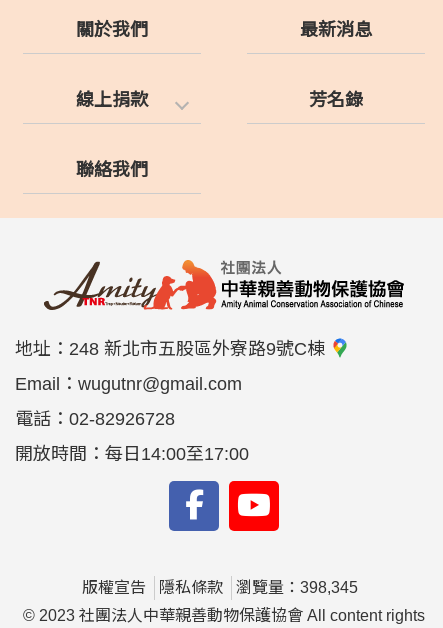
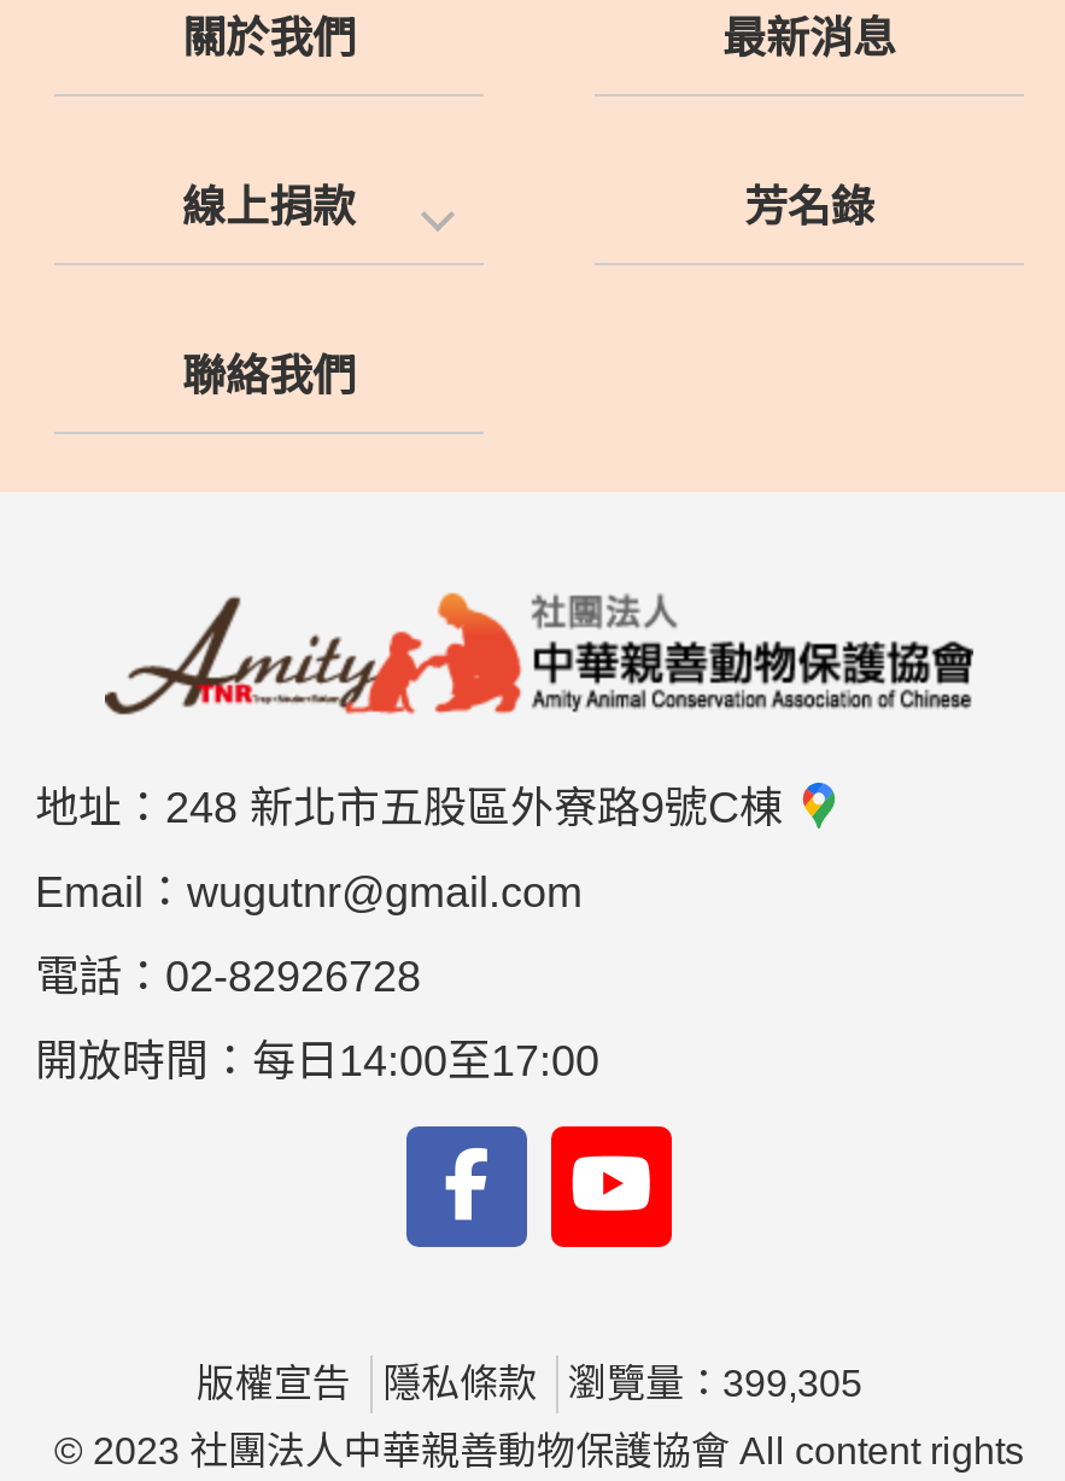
- 版權宣告 隱私條款 瀏覽量：398,345
+ 版權宣告 隱私條款 瀏覽量：399,305
